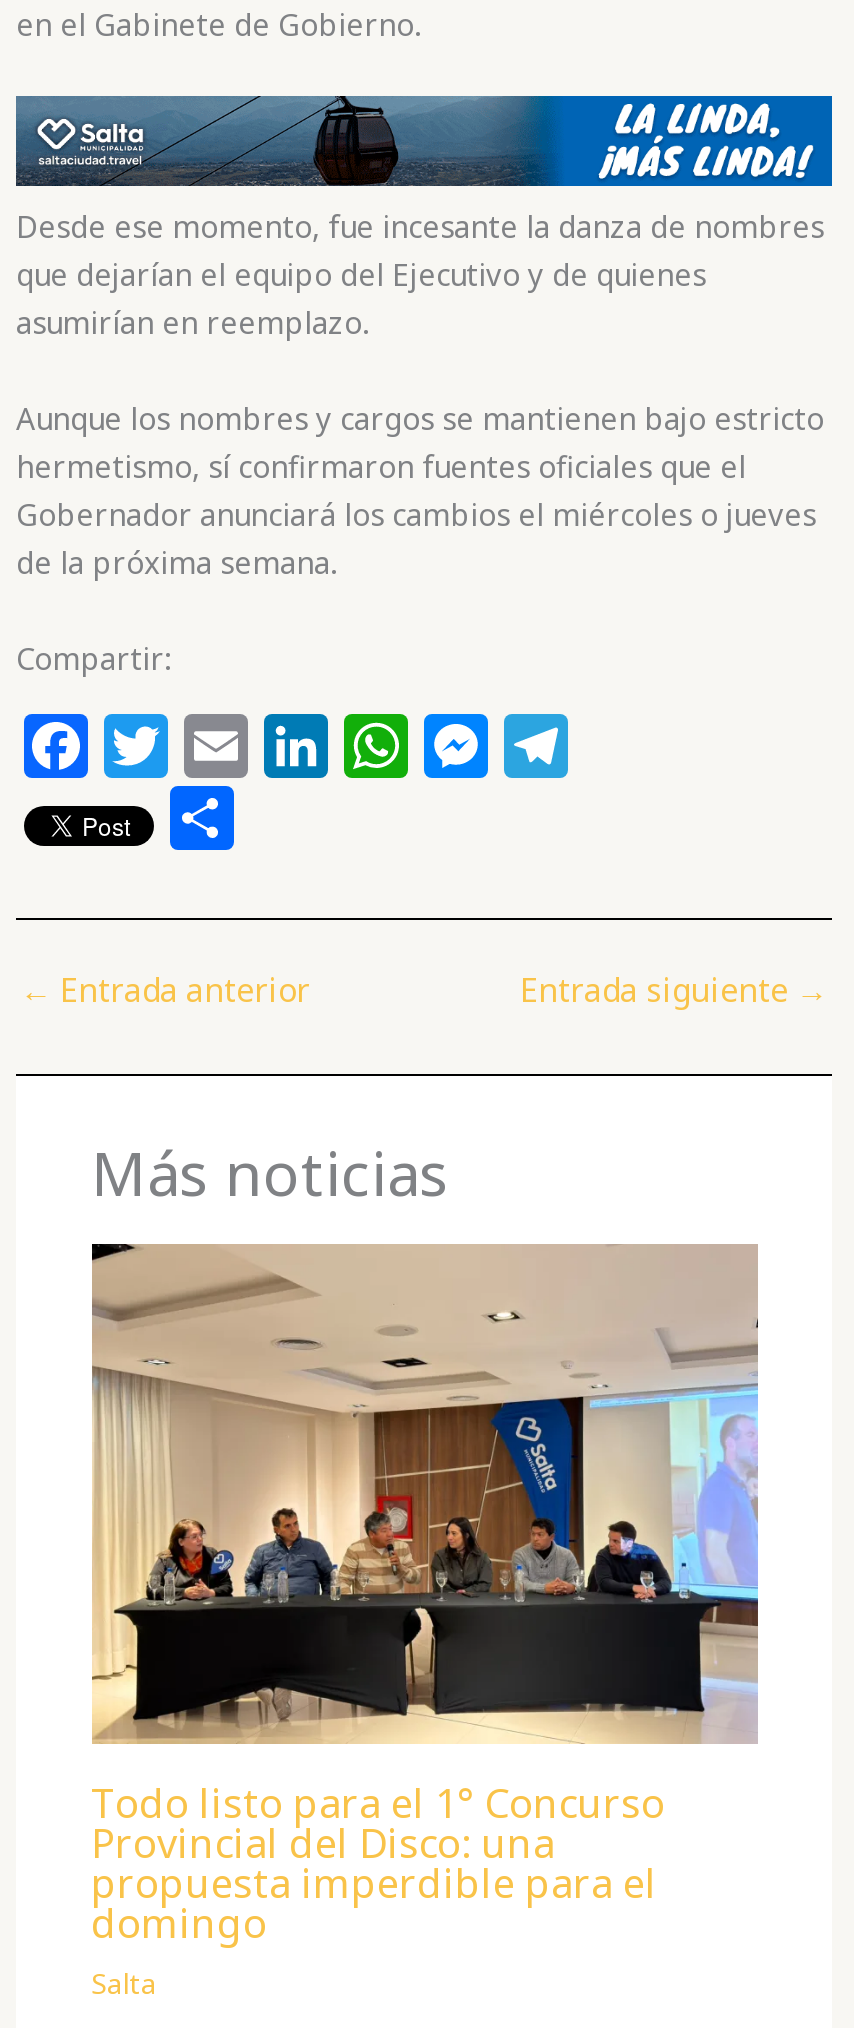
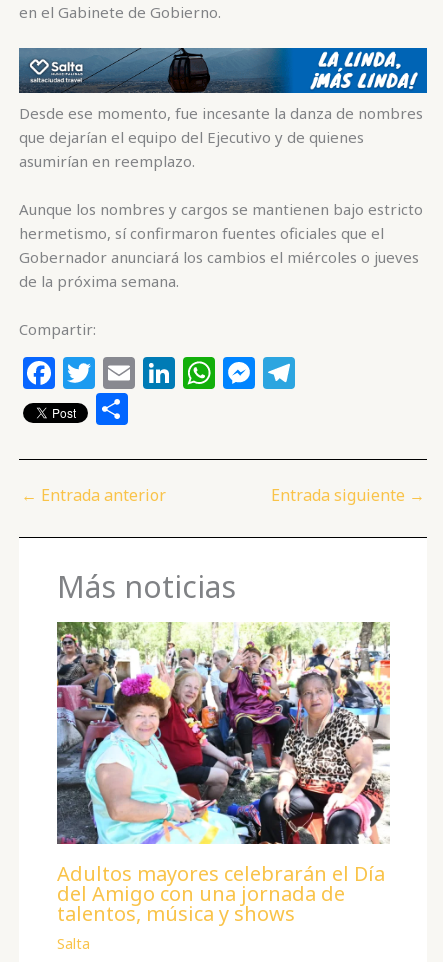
- [image]
- Todo listo para el 1° Concurso
- Provincial del Disco: una
- propuesta imperdible para el
- domingo
+ [image]
+ Adultos mayores celebrarán el Día
+ del Amigo con una jornada de
+ talentos, música y shows
